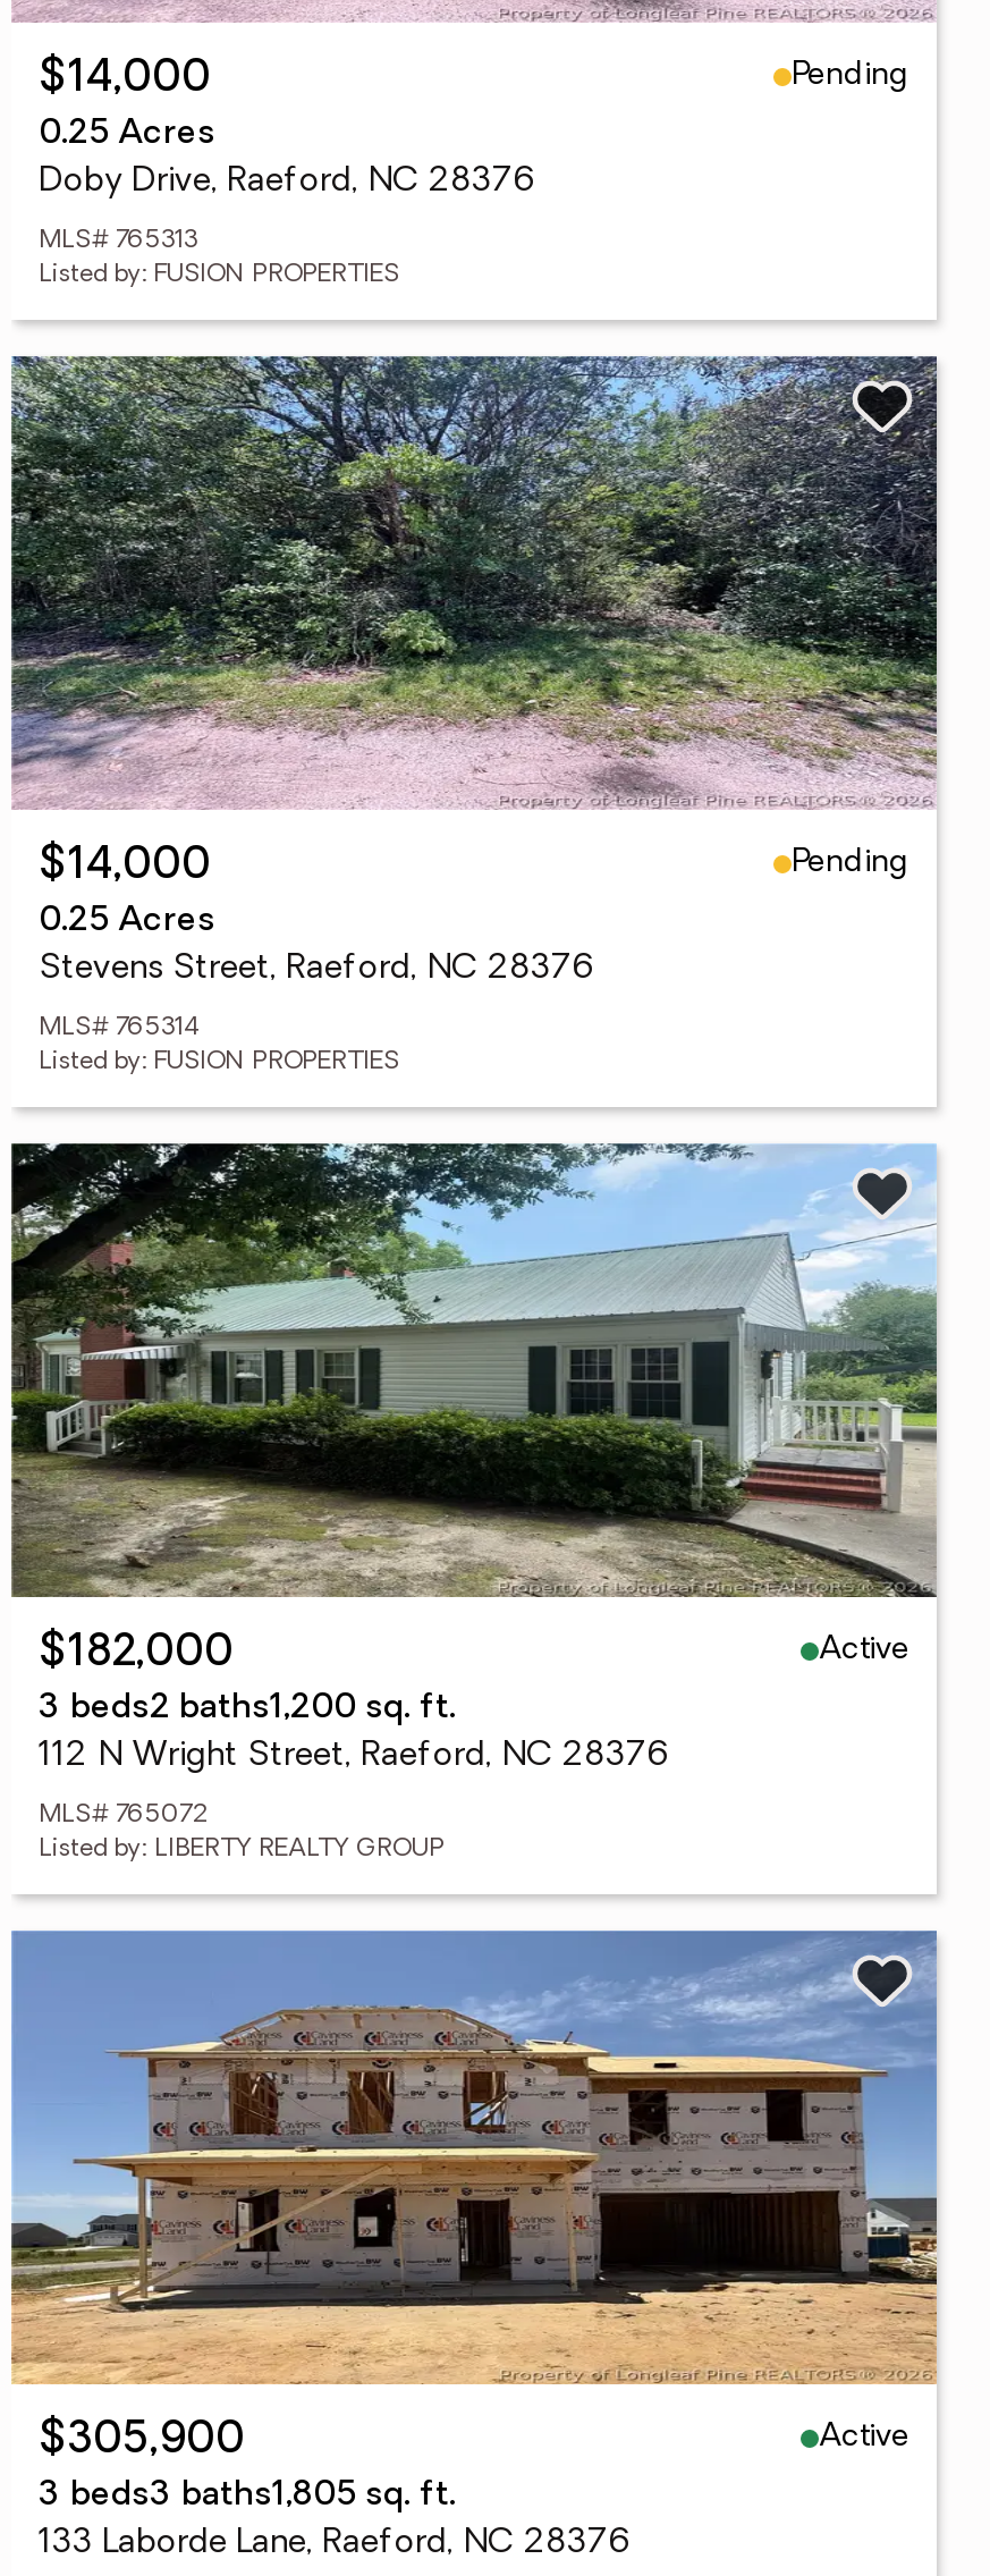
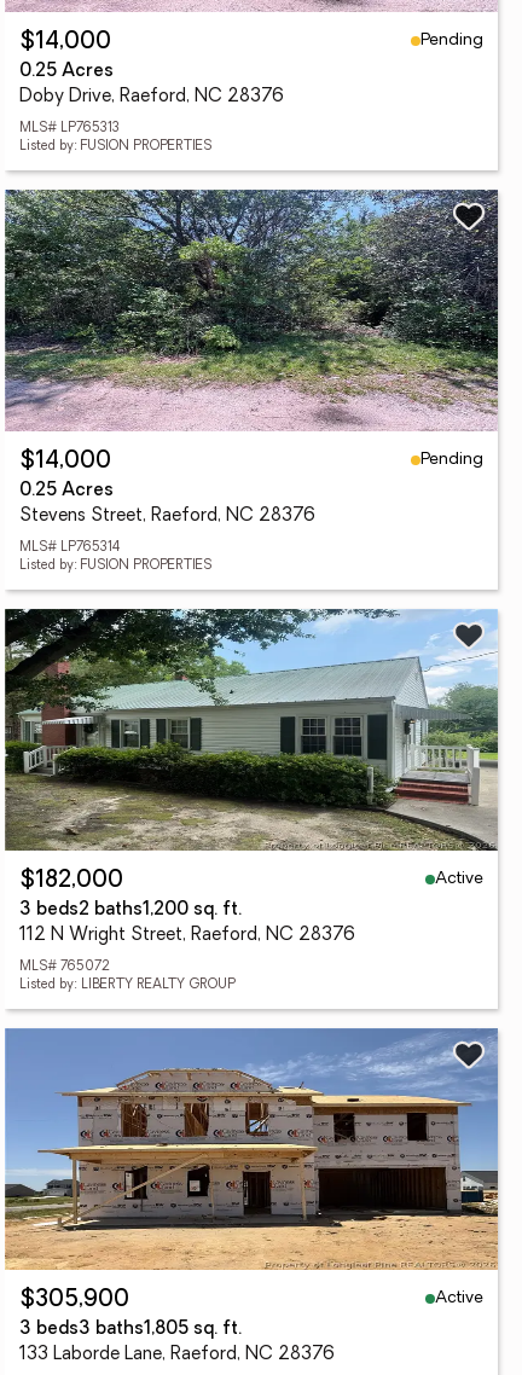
- MLS# 765313
+ MLS# LP765313

- MLS# 765314
+ MLS# LP765314
